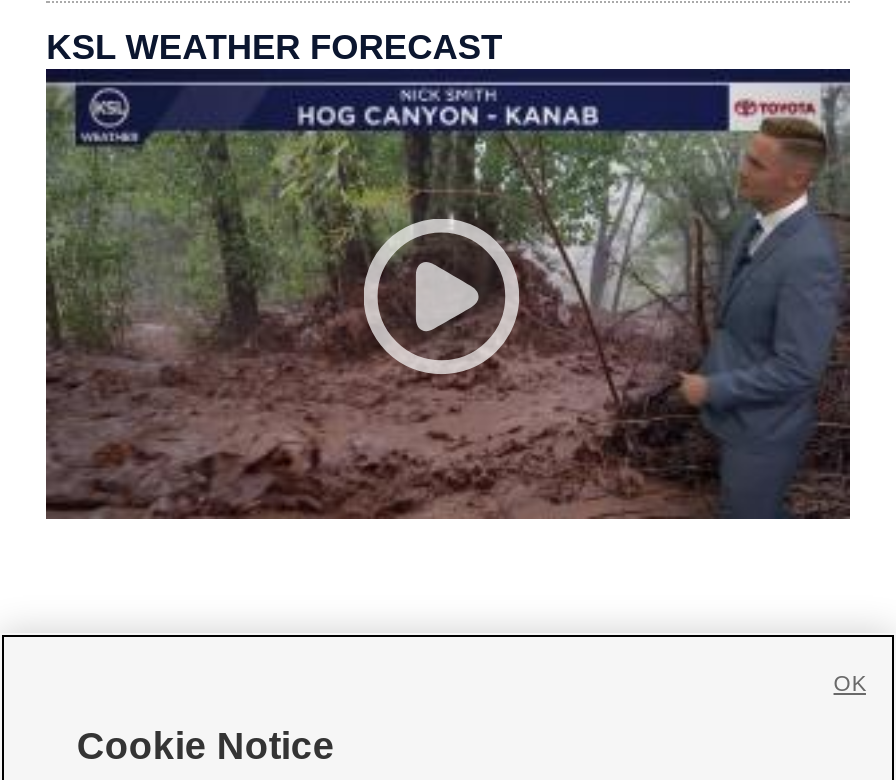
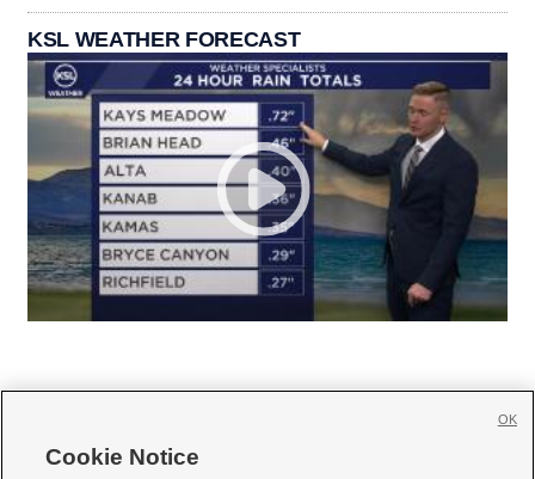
- [image]
+ [image]
